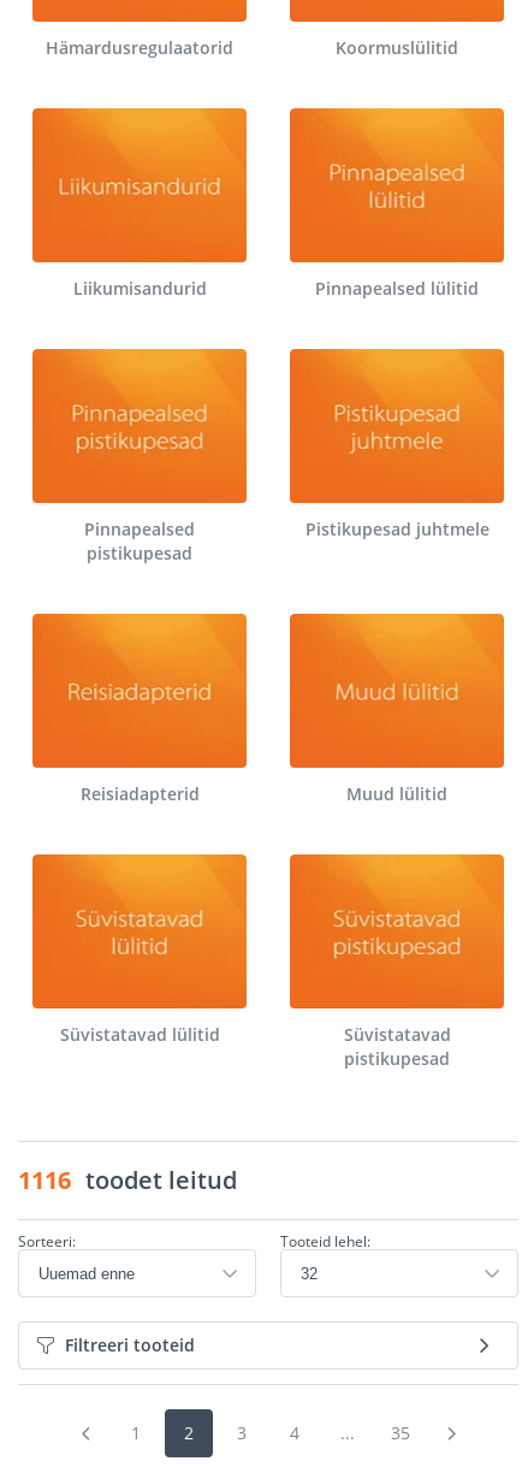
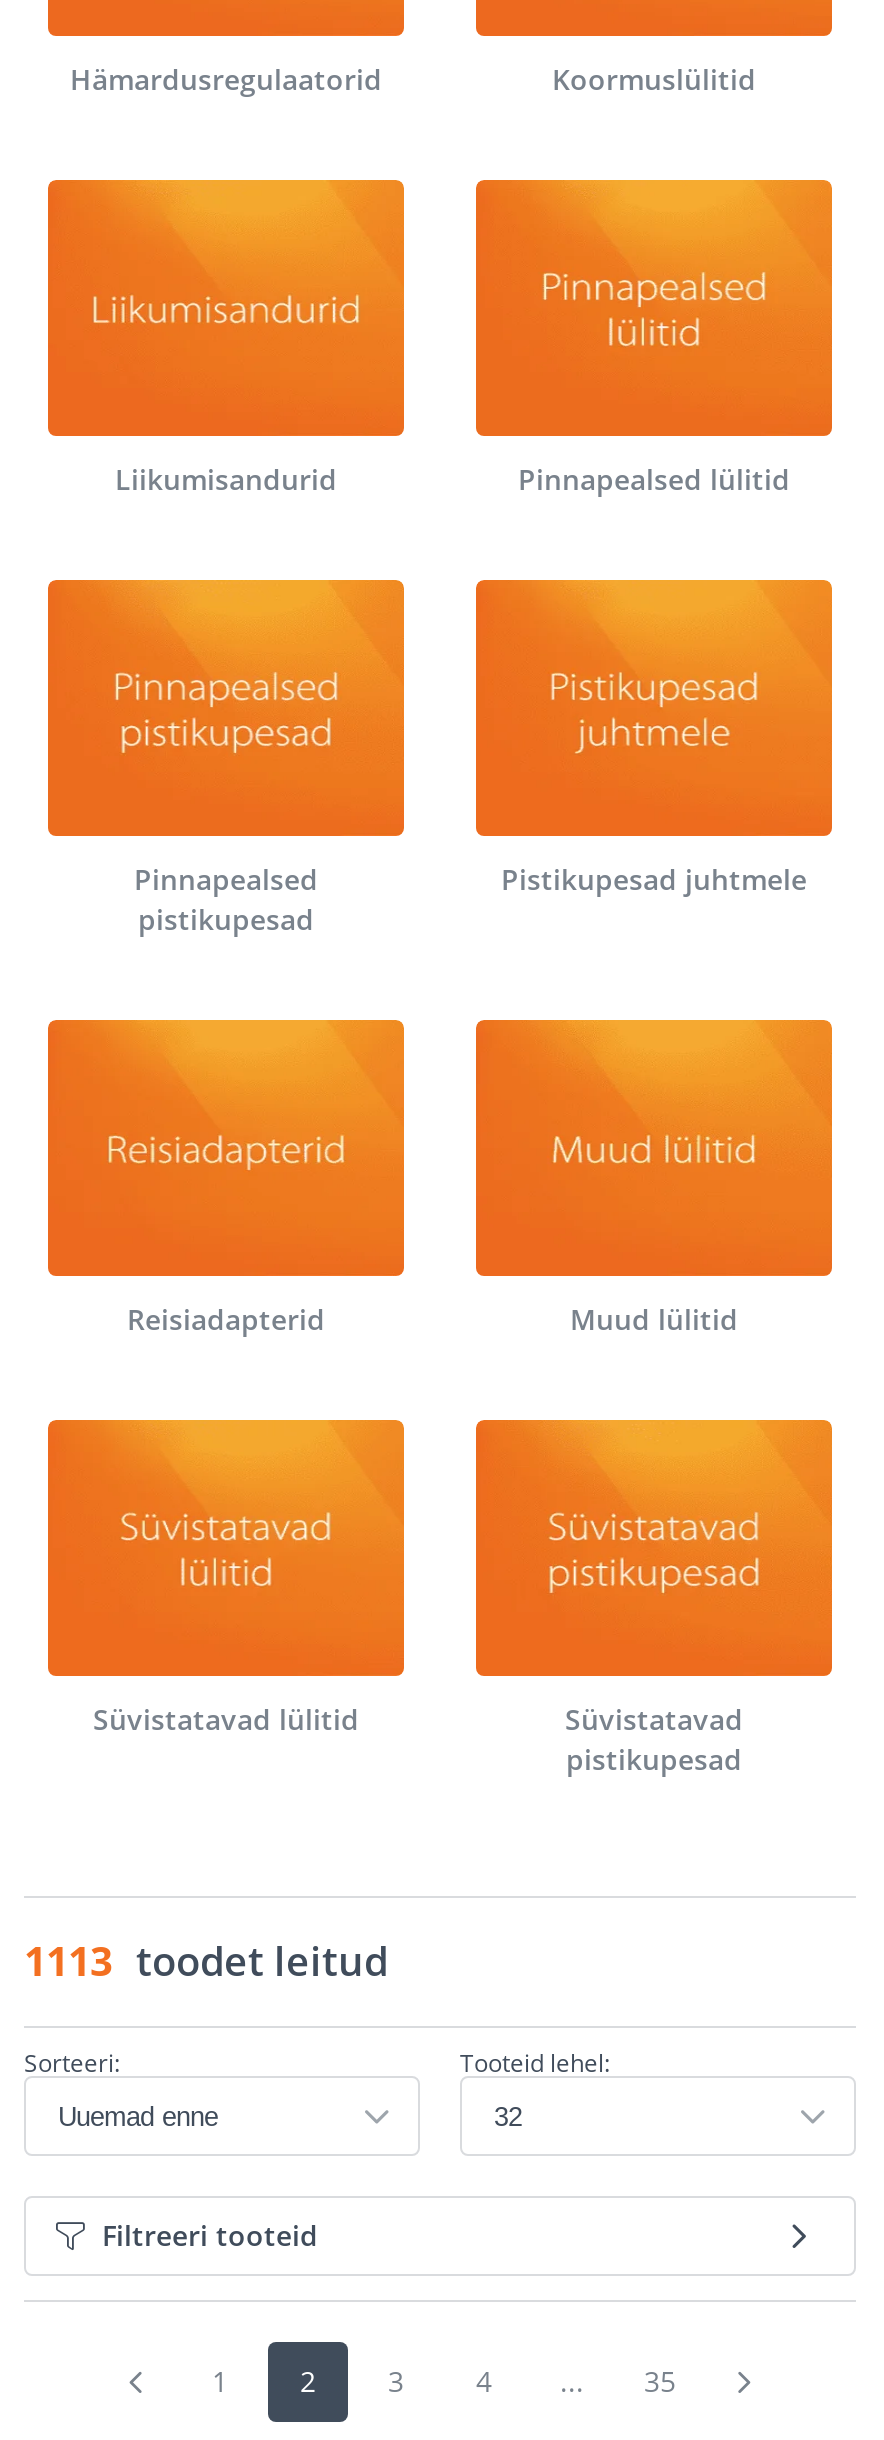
- 1116 toodet leitud
+ 1113 toodet leitud
